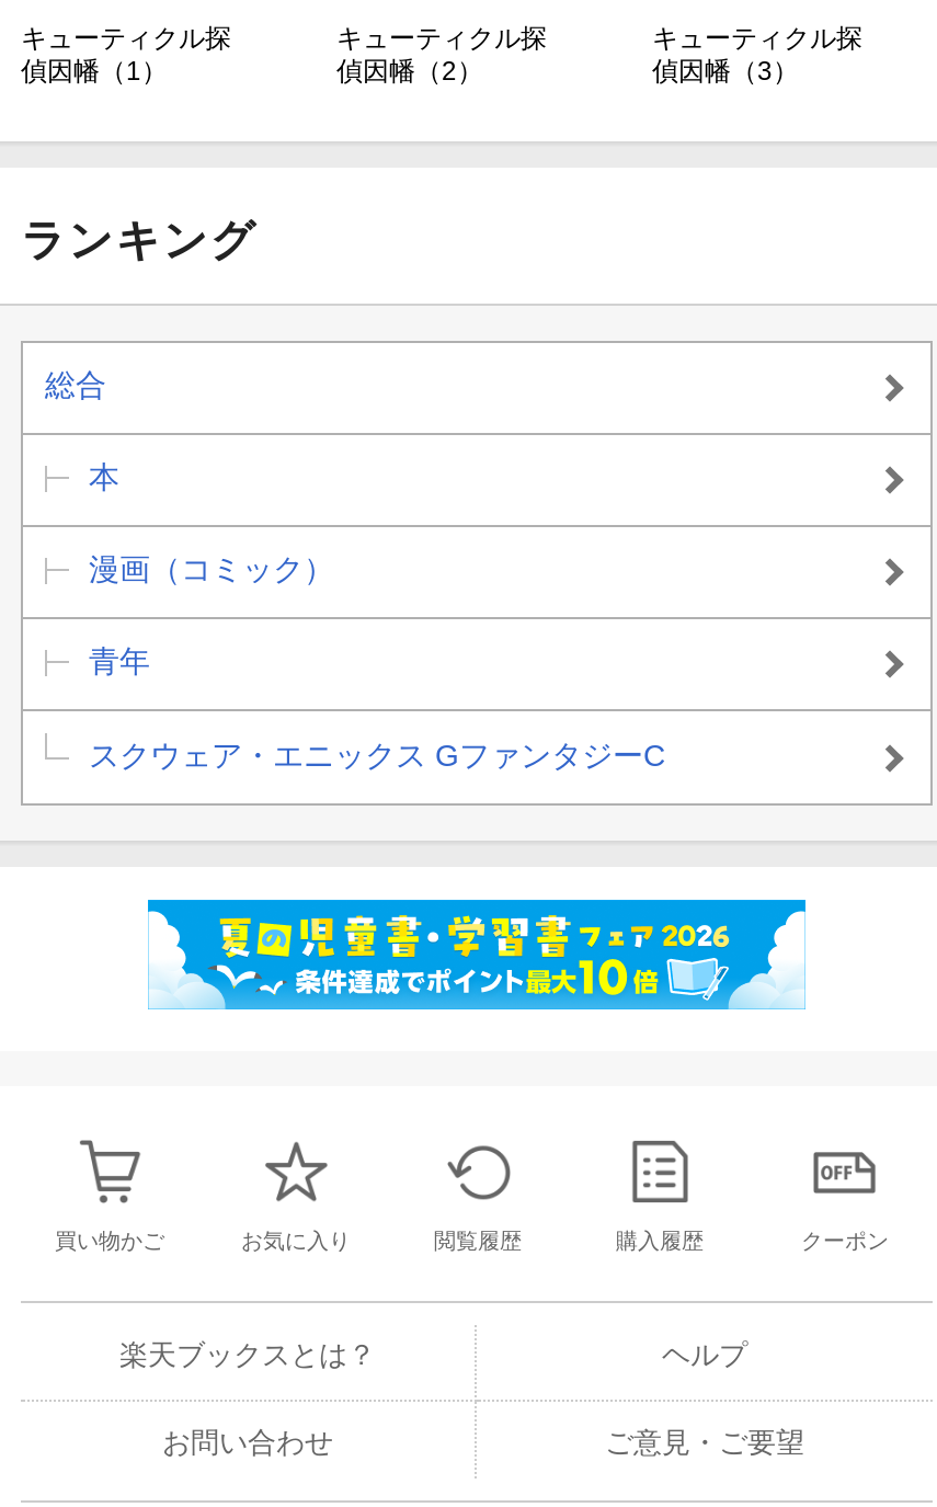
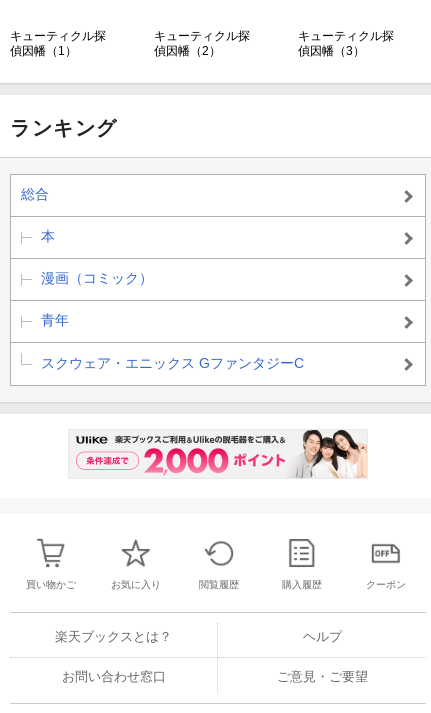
- [image]
+ [image]

- お問い合わせ
+ お問い合わせ窓口
